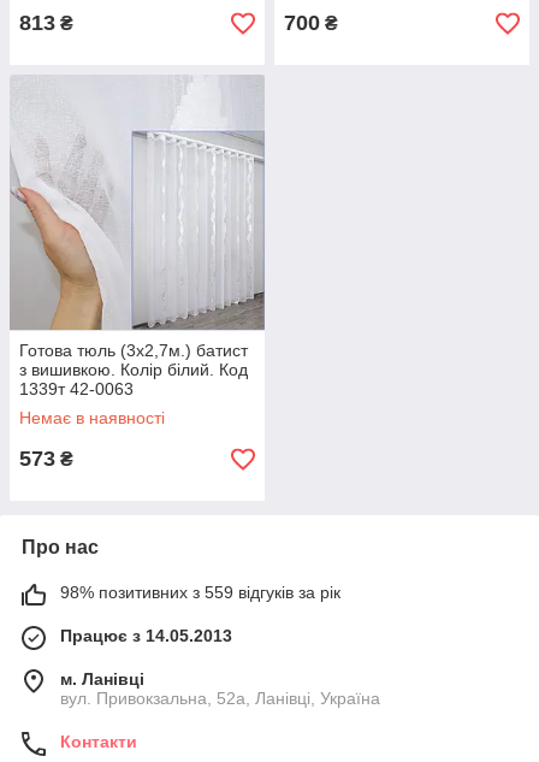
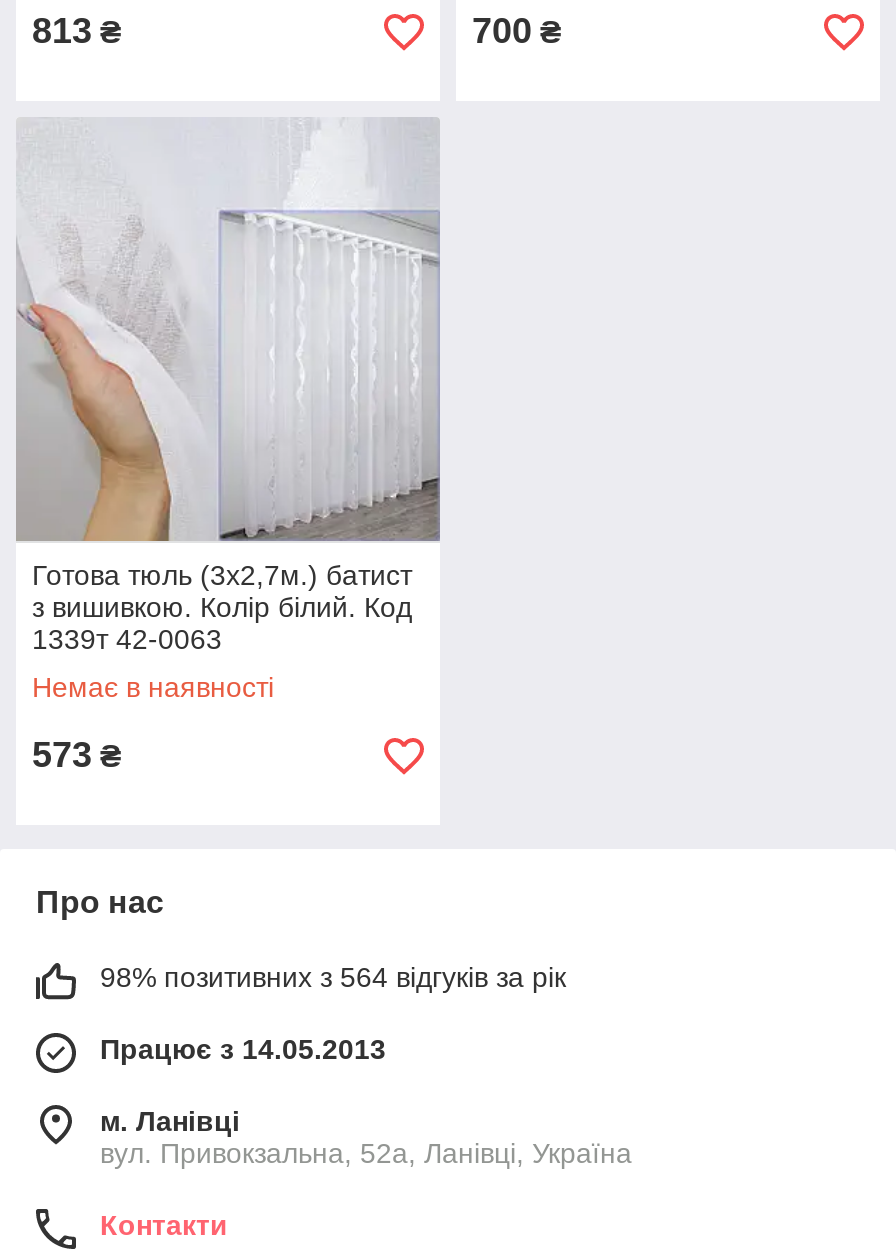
- 98% позитивних з 559 відгуків за рік
+ 98% позитивних з 564 відгуків за рік
